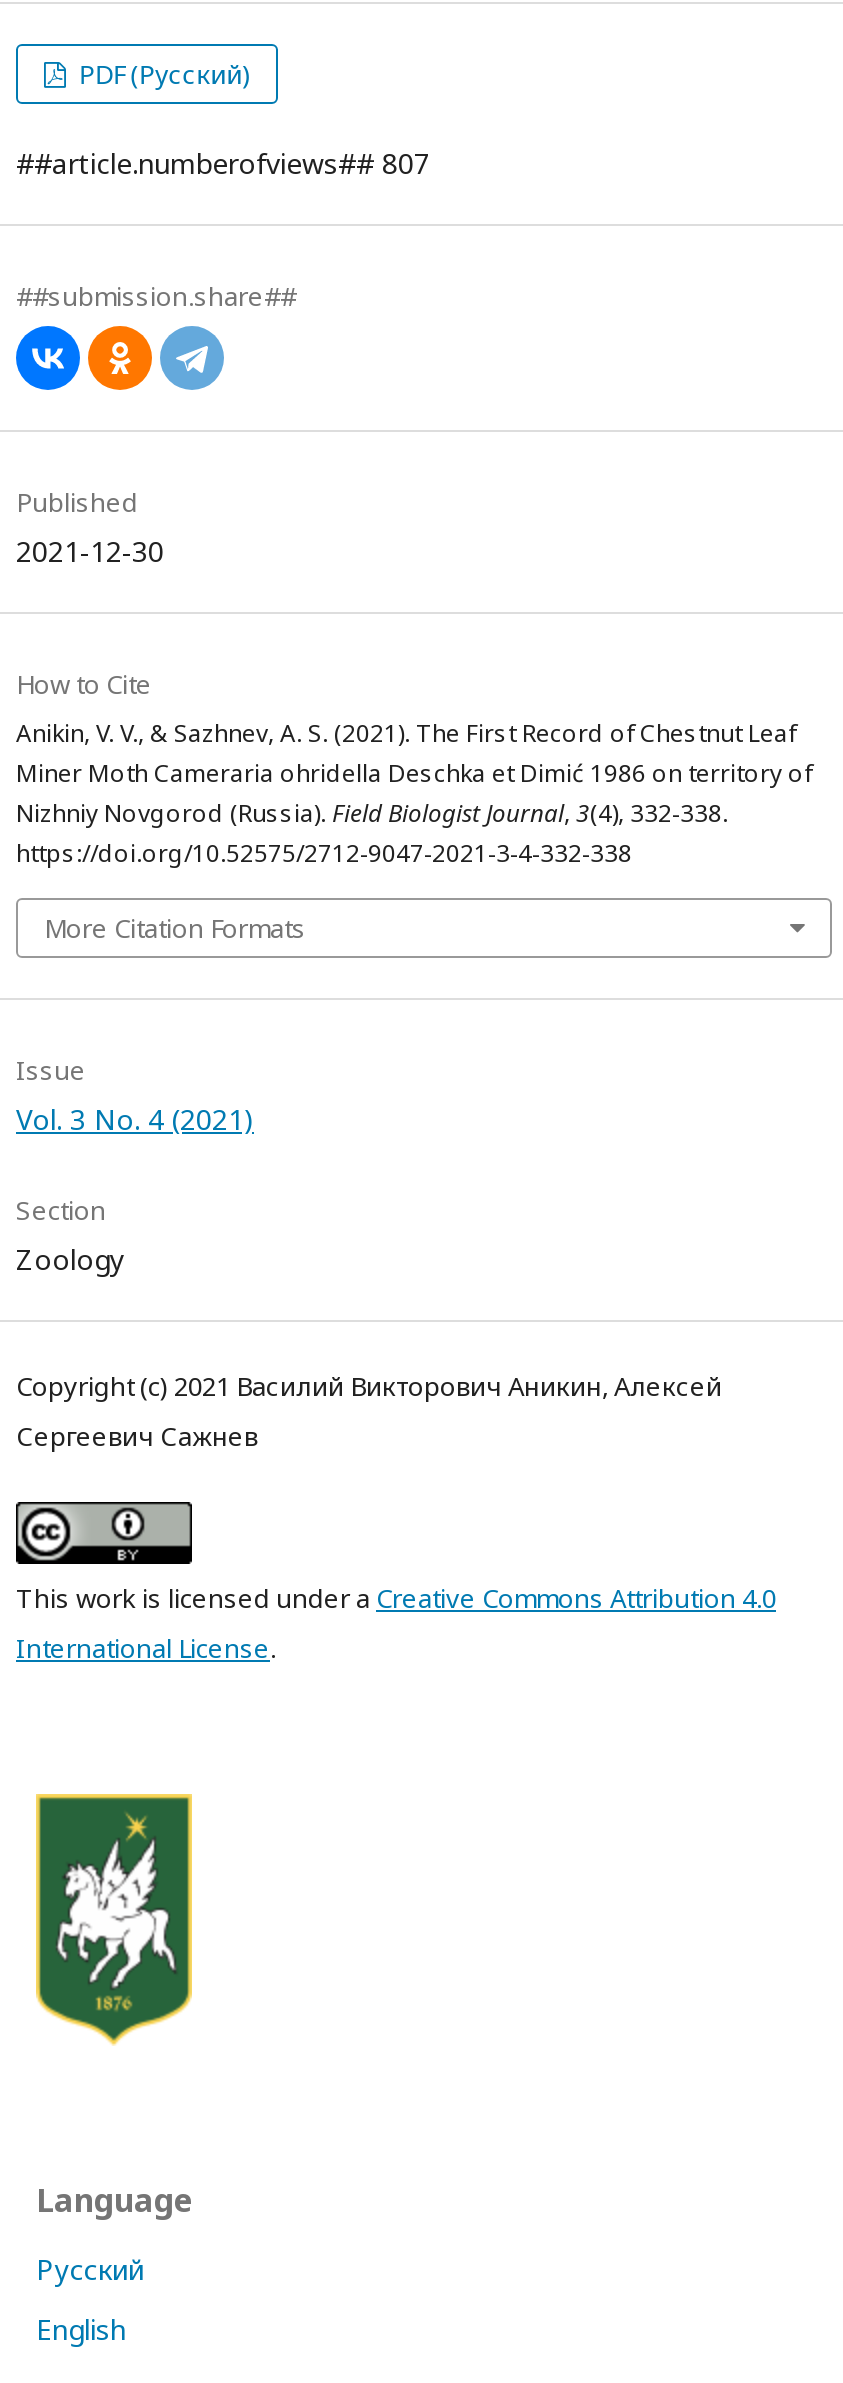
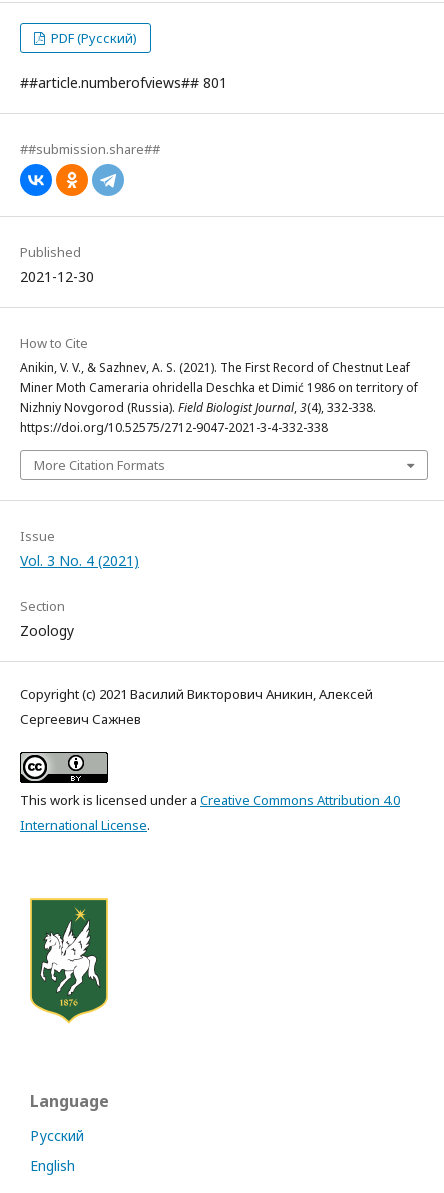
- ##article.numberofviews## 807
+ ##article.numberofviews## 801
